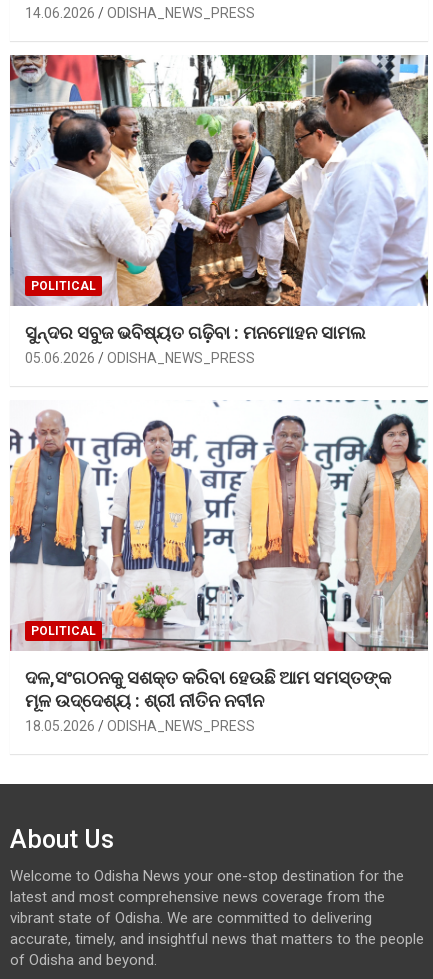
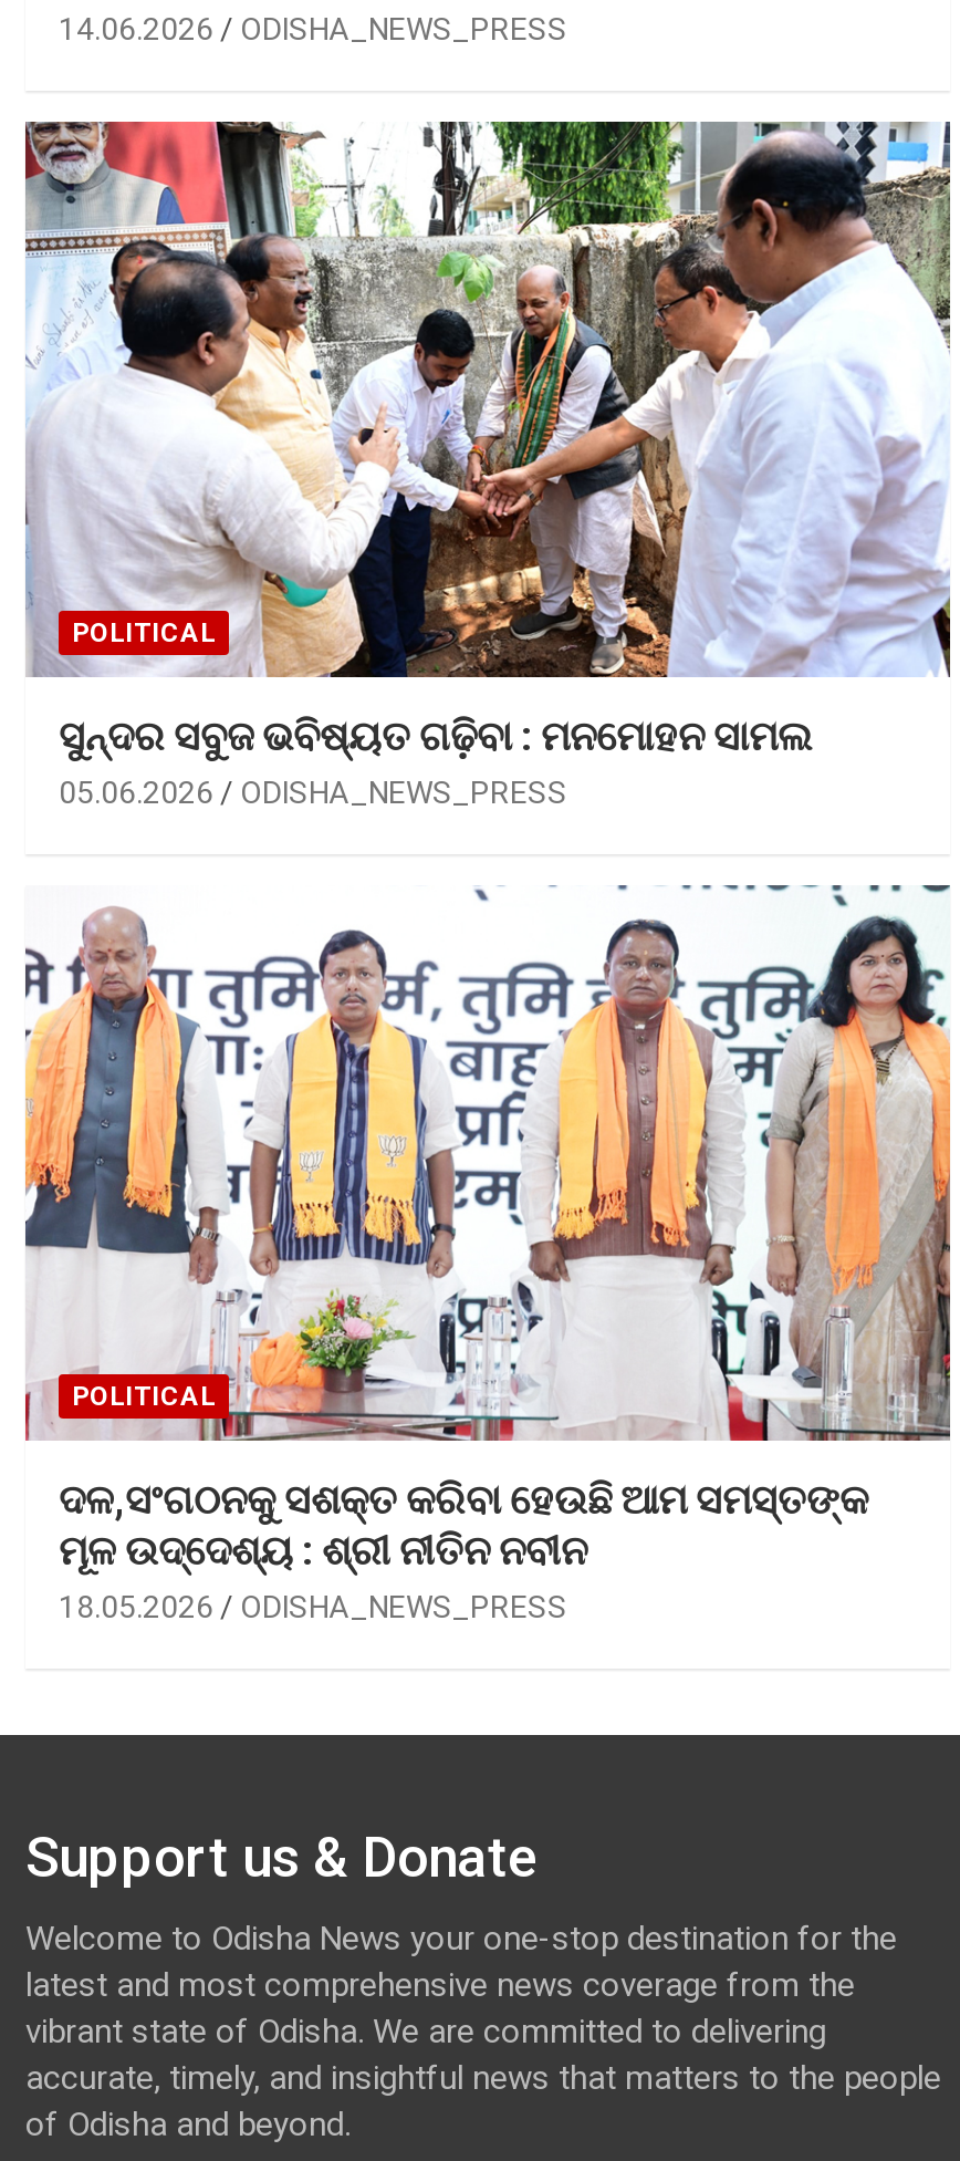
- About Us
+ Support us & Donate
